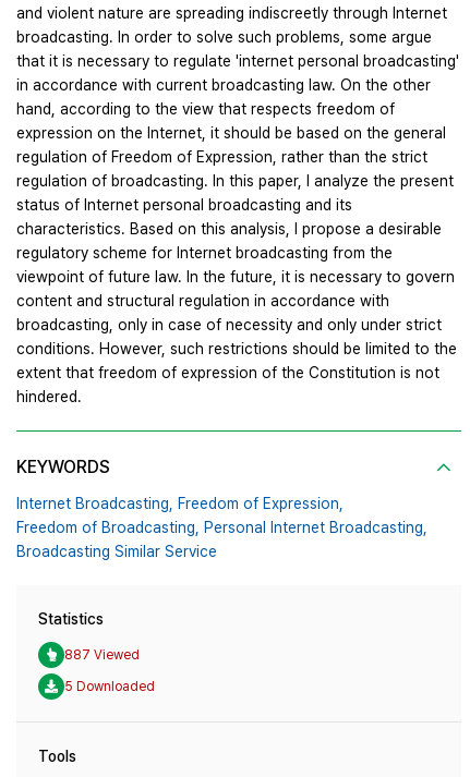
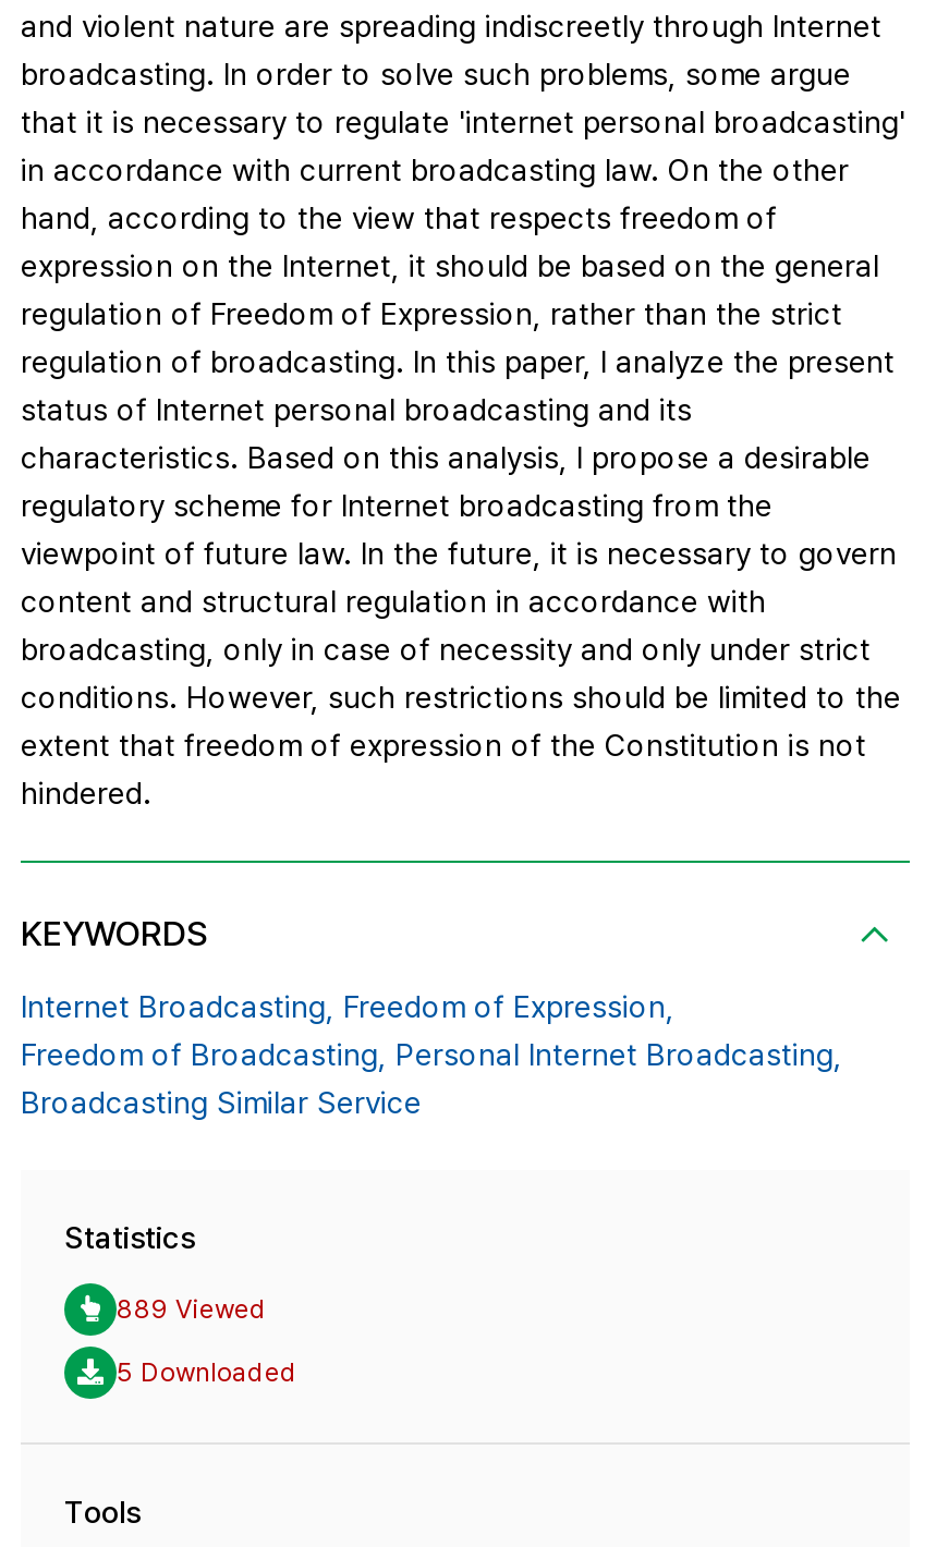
- 887 Viewed
+ 889 Viewed
